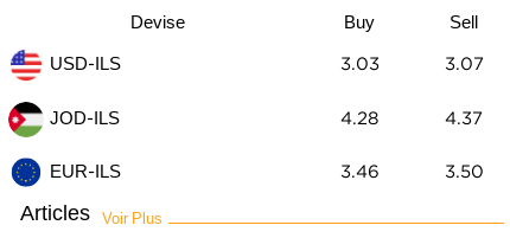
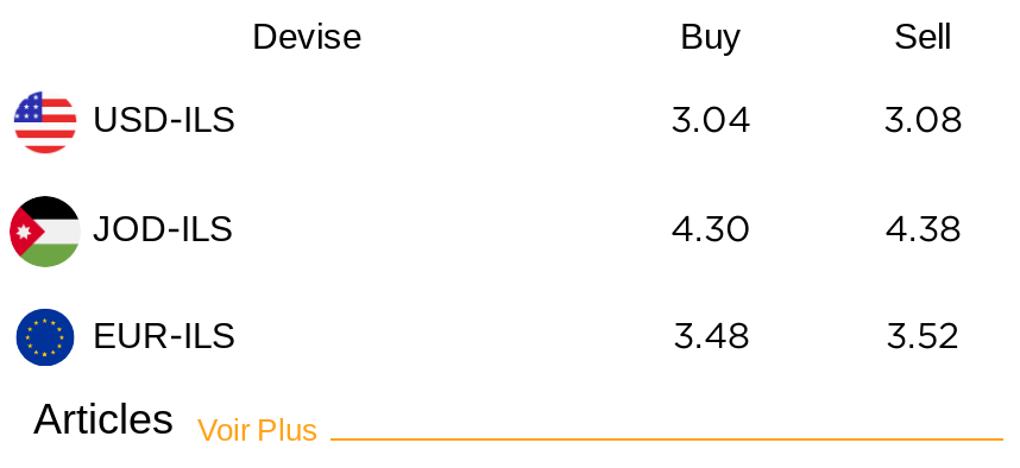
- 3.03
+ 3.04

- 3.07
+ 3.08

- 4.28
+ 4.30

- 4.37
+ 4.38

- 3.46
+ 3.48

- 3.50
+ 3.52
